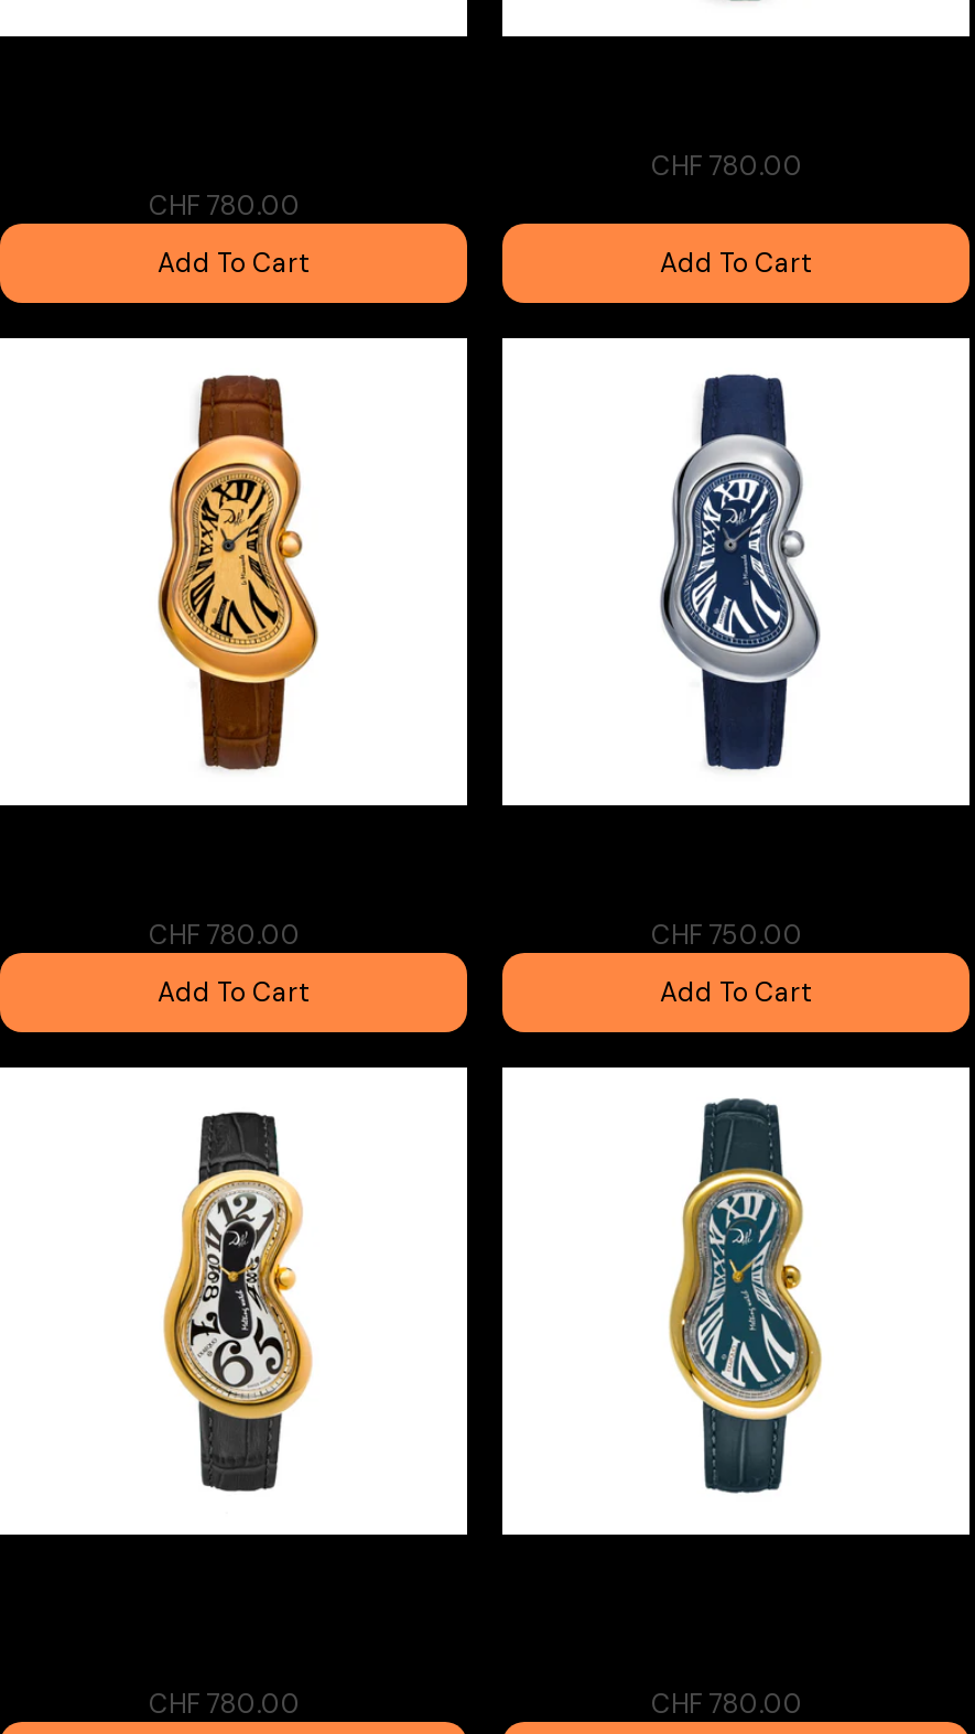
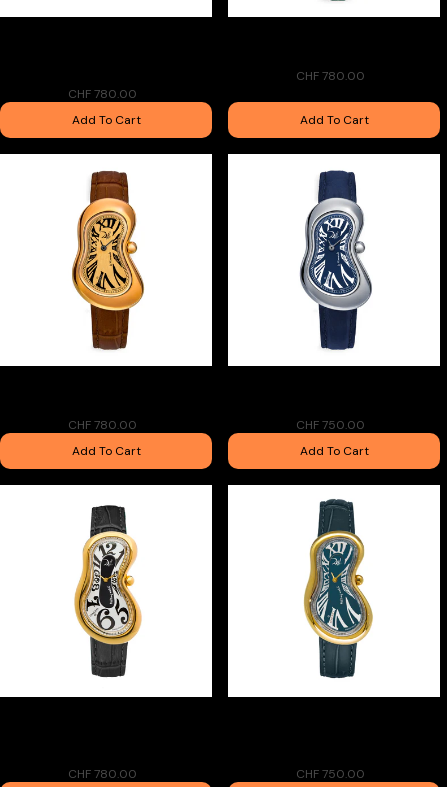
- CHF 780.00
+ CHF 750.00
